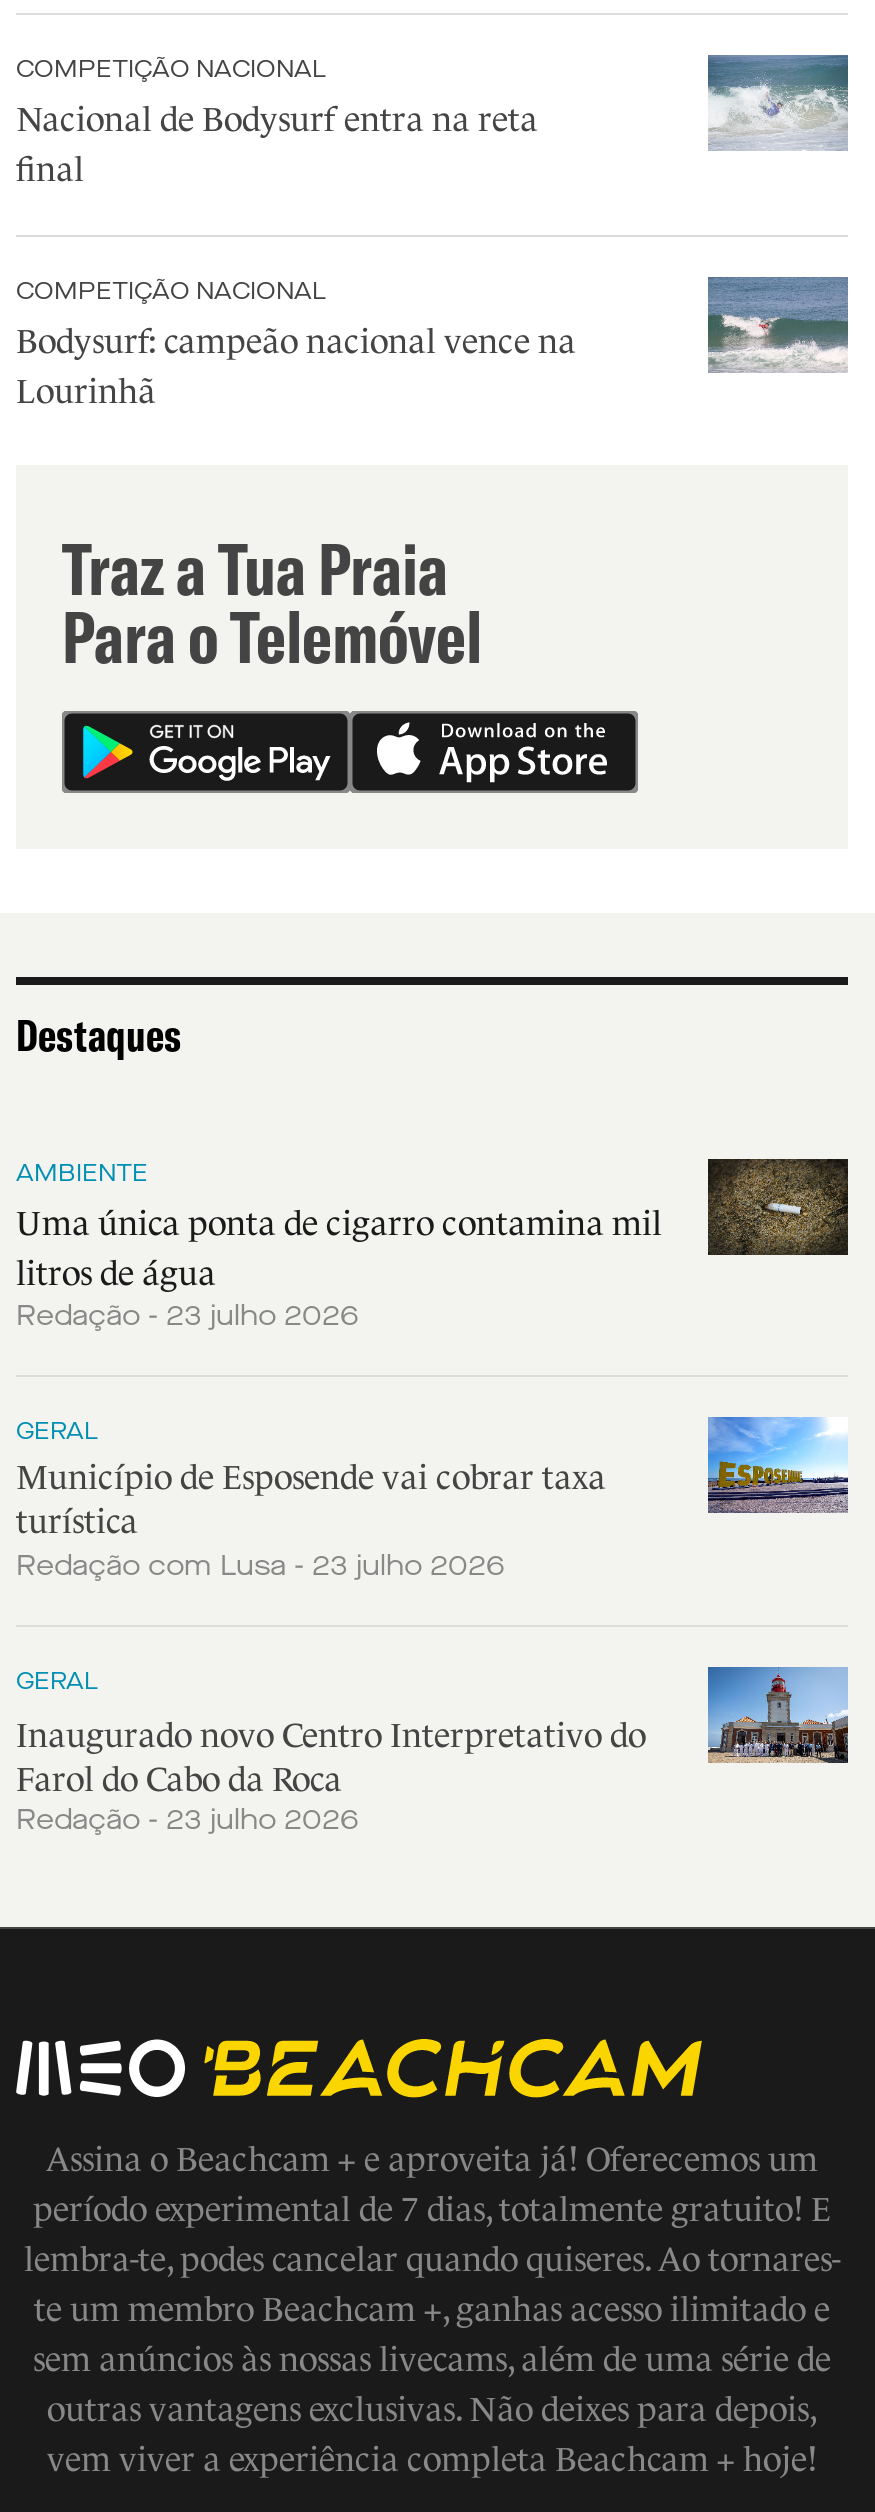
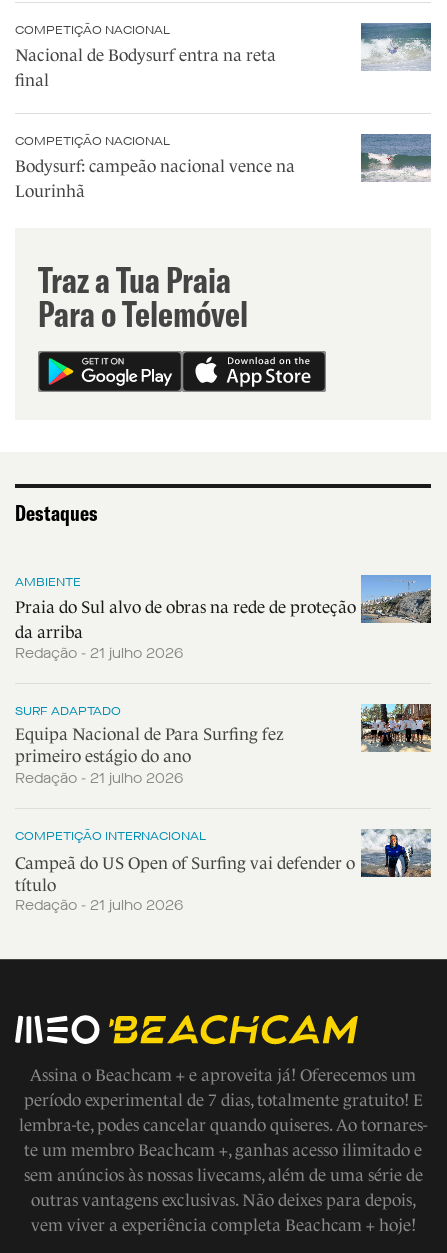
- [image]
- Uma única ponta de cigarro contamina mil
- litros de água
- Redação - 23 julho 2026
+ [image]
+ Praia do Sul alvo de obras na rede de proteção
+ da arriba
+ Redação - 21 julho 2026

- GERAL
- Município de Esposende vai cobrar taxa
- turística
- Redação com Lusa - 23 julho 2026
+ SURF ADAPTADO
+ Equipa Nacional de Para Surfing fez
+ primeiro estágio do ano
+ Redação - 21 julho 2026

- [image]
+ [image]

- GERAL
+ COMPETIÇÃO INTERNACIONAL

- [image]
- Inaugurado novo Centro Interpretativo do
- Farol do Cabo da Roca
- Redação - 23 julho 2026
+ [image]
+ Campeã do US Open of Surfing vai defender o
+ título
+ Redação - 21 julho 2026
